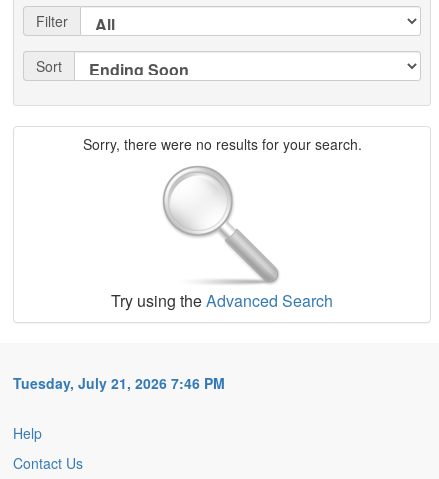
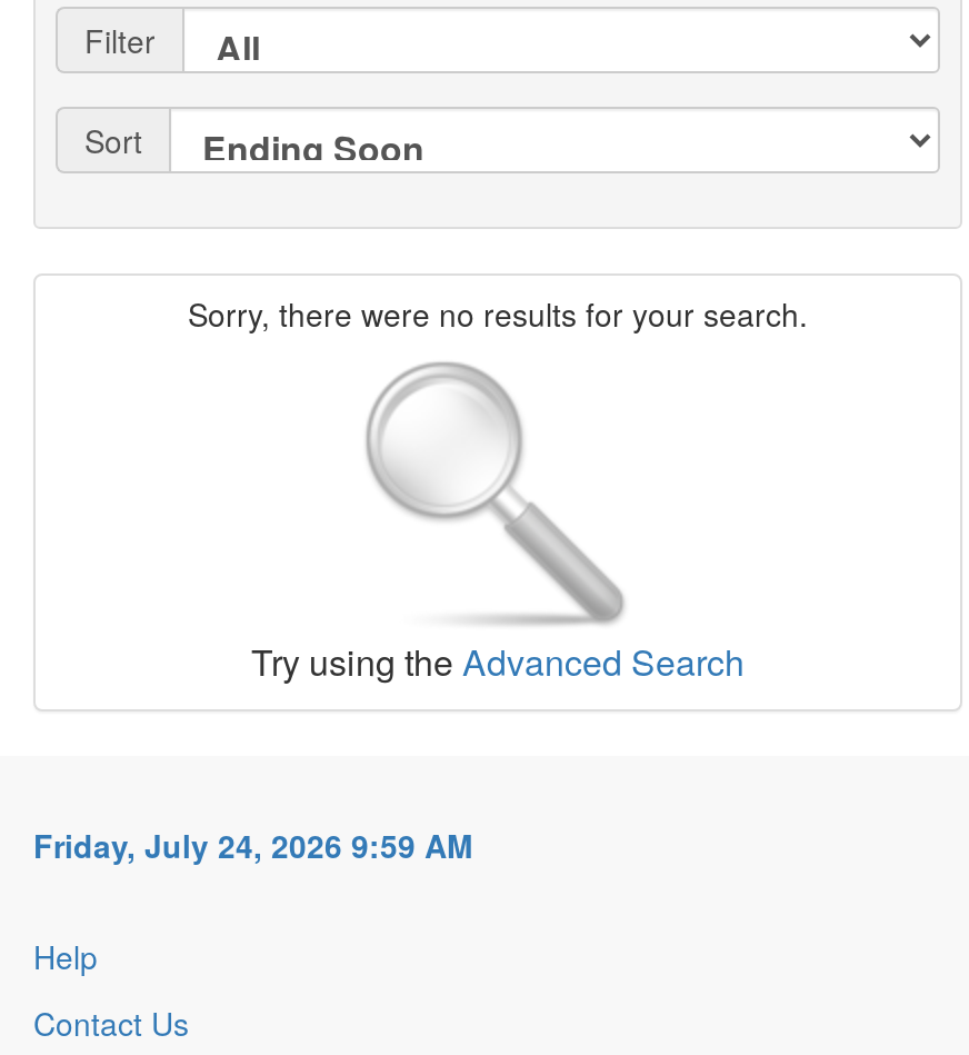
- Tuesday, July 21, 2026 7:46 PM
+ Friday, July 24, 2026 9:59 AM
